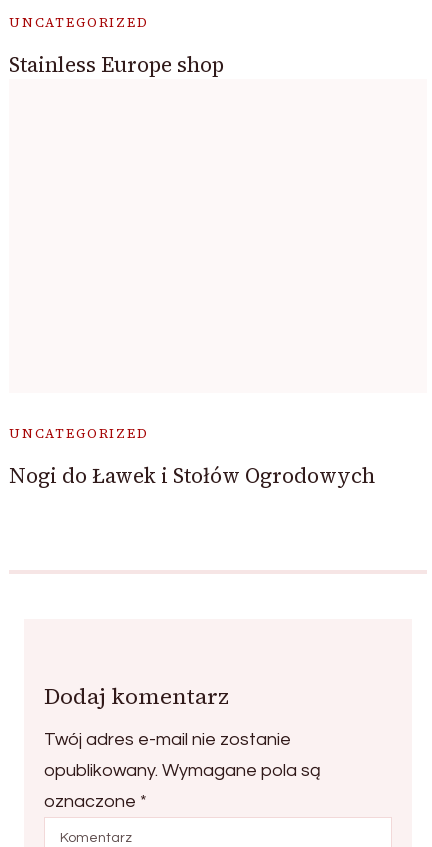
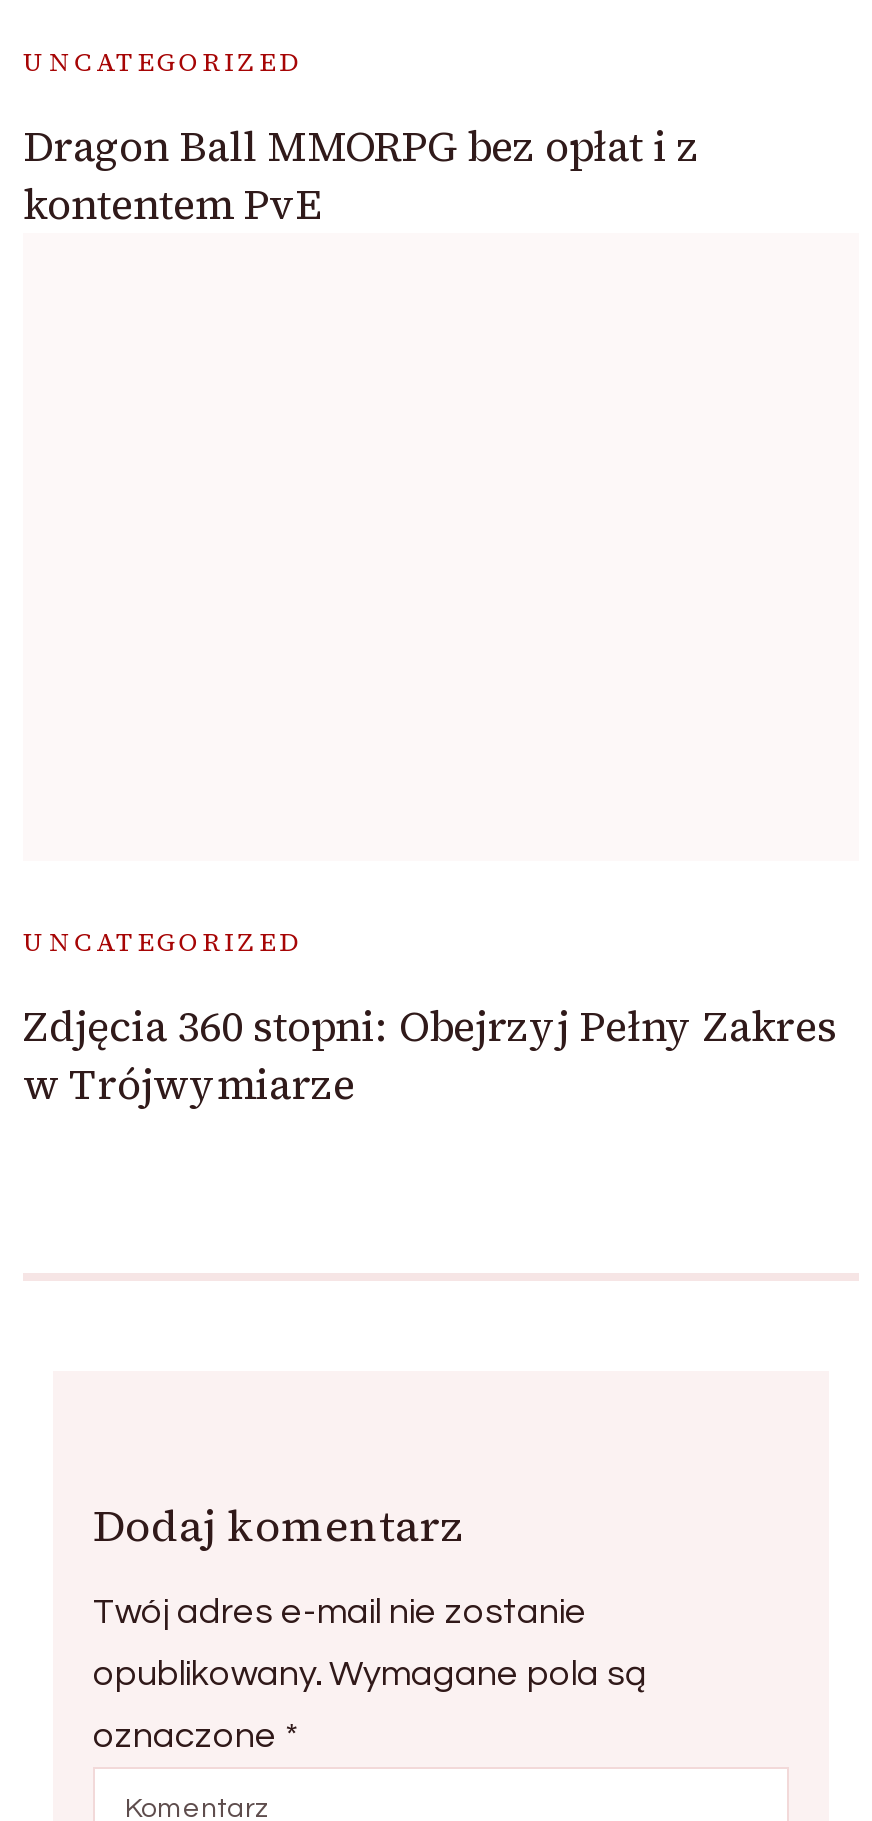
- Stainless Europe shop
+ Dragon Ball MMORPG bez opłat i z
+ kontentem PvE

- Nogi do Ławek i Stołów Ogrodowych
+ Zdjęcia 360 stopni: Obejrzyj Pełny Zakres
+ w Trójwymiarze
